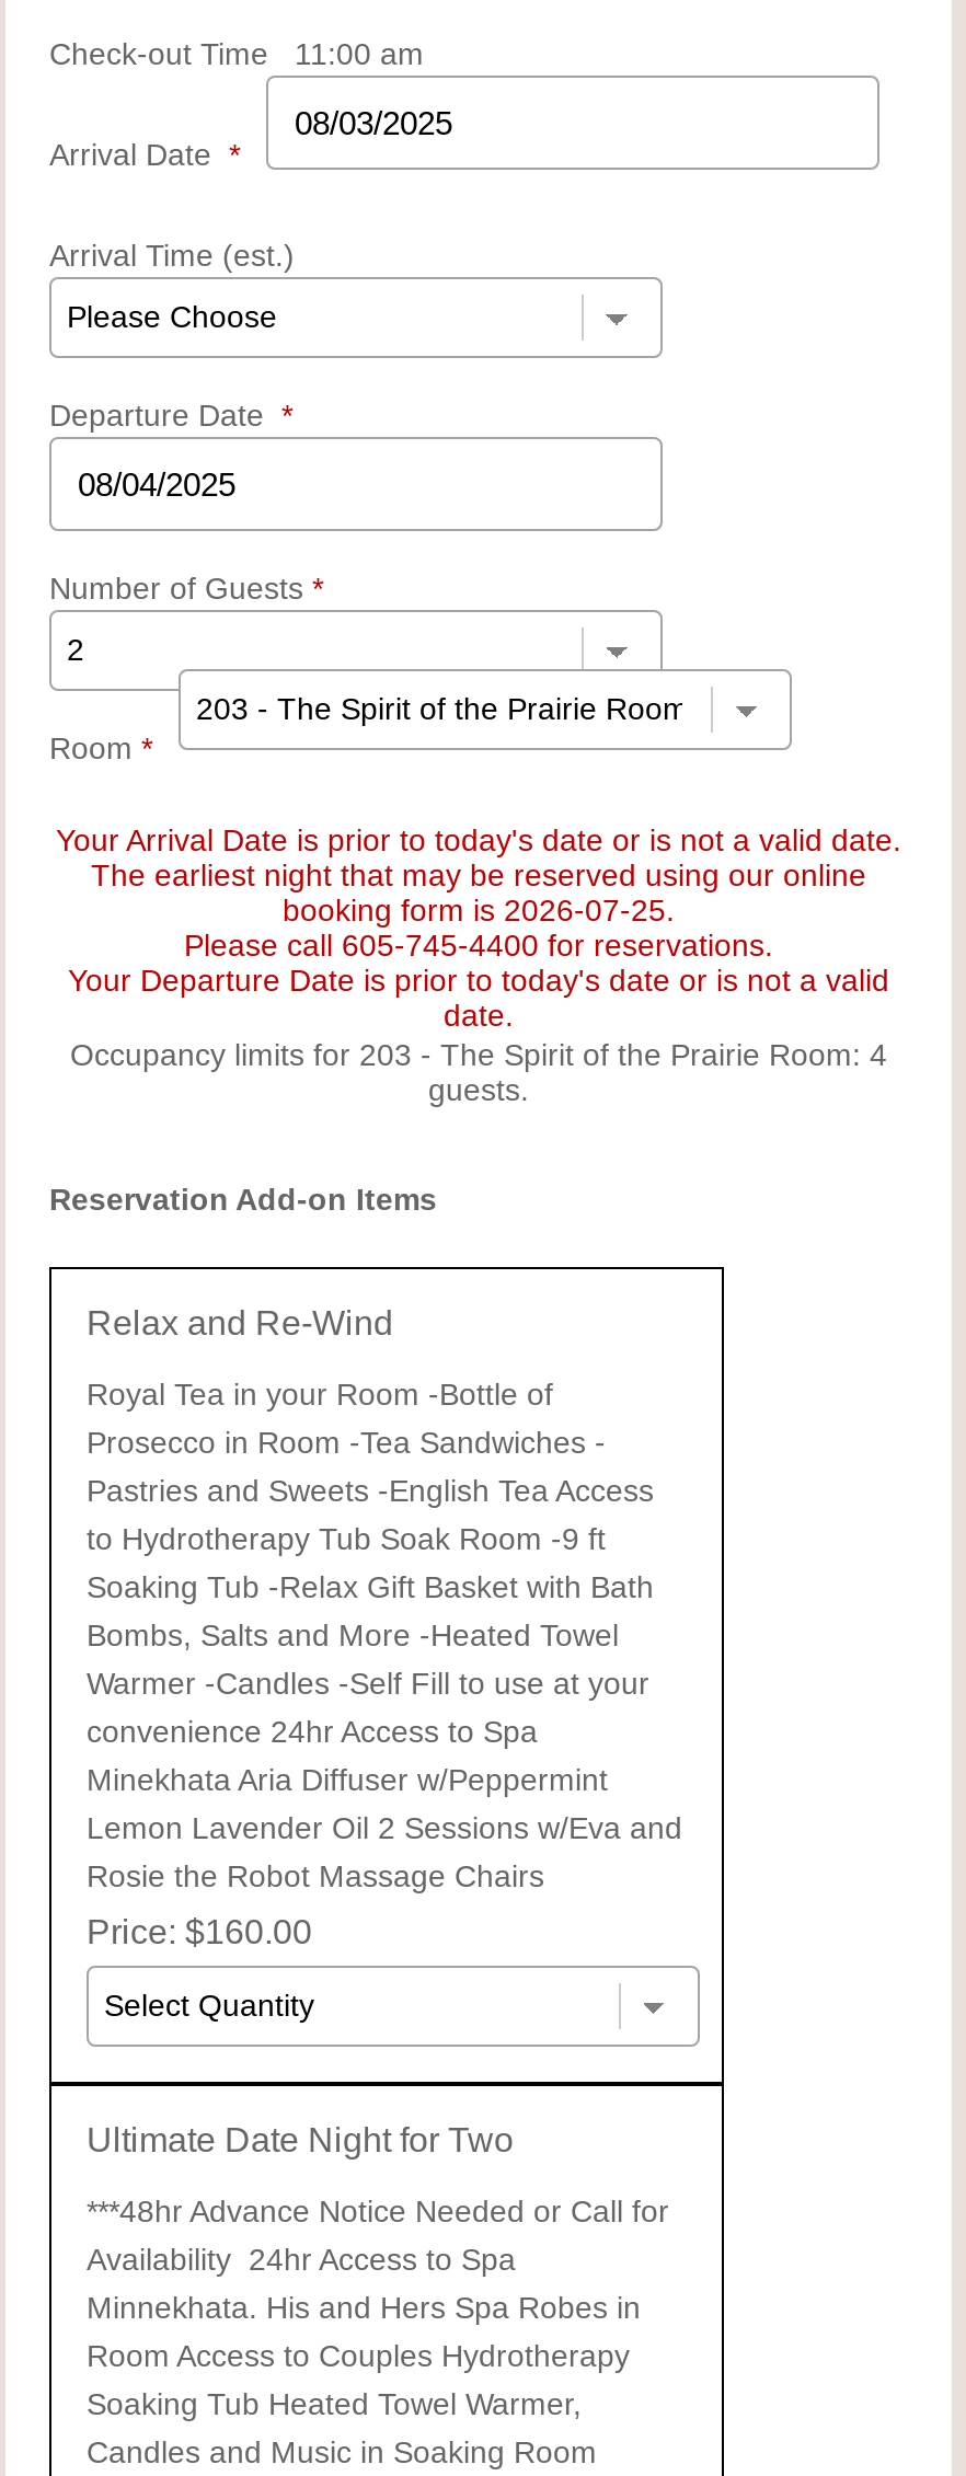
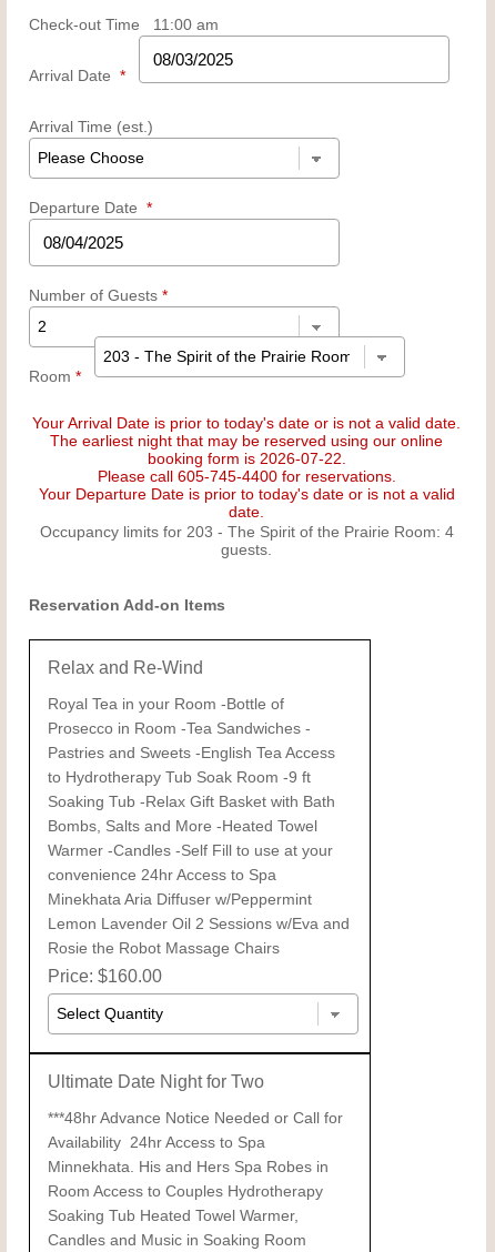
- booking form is 2026-07-25.
+ booking form is 2026-07-22.
